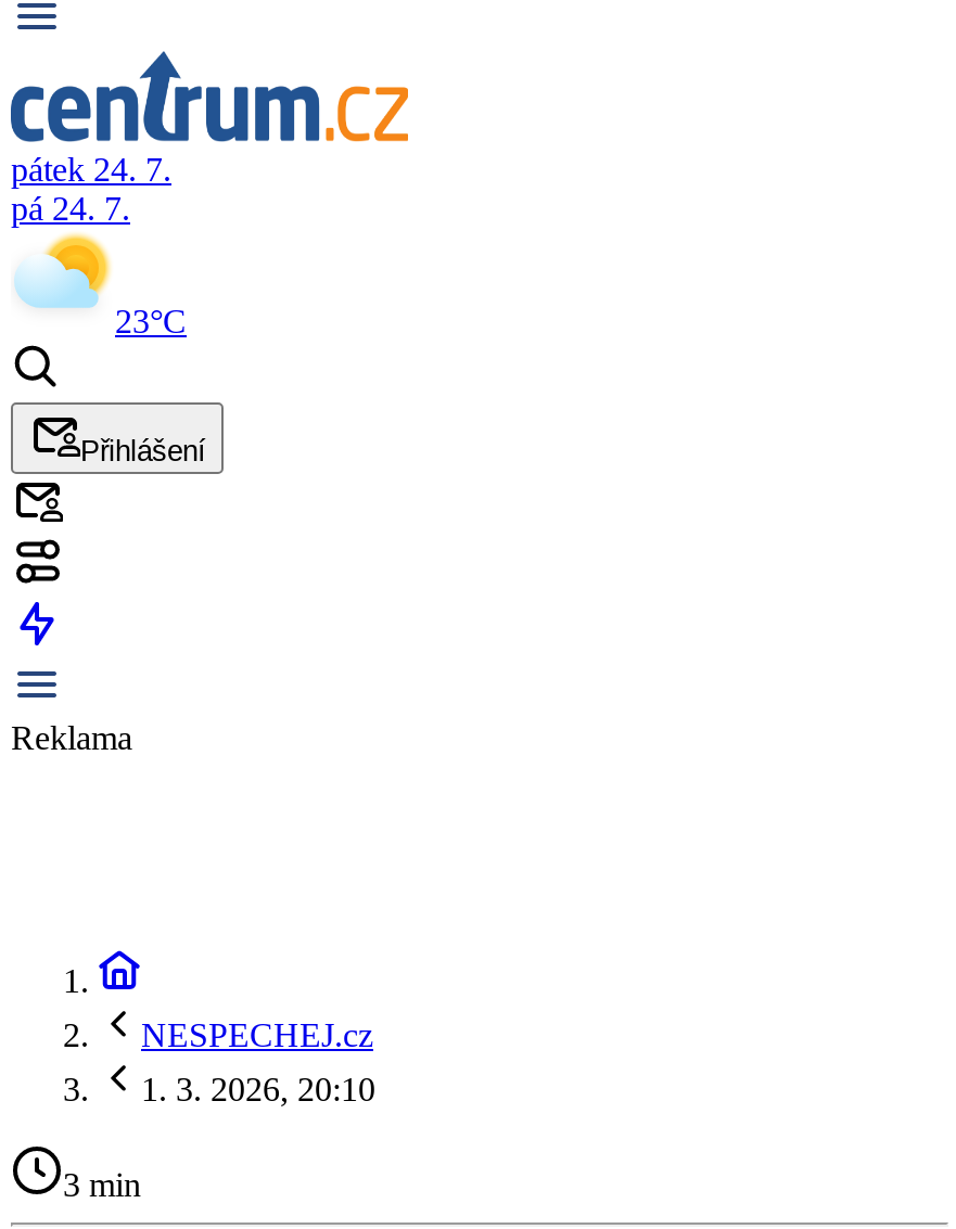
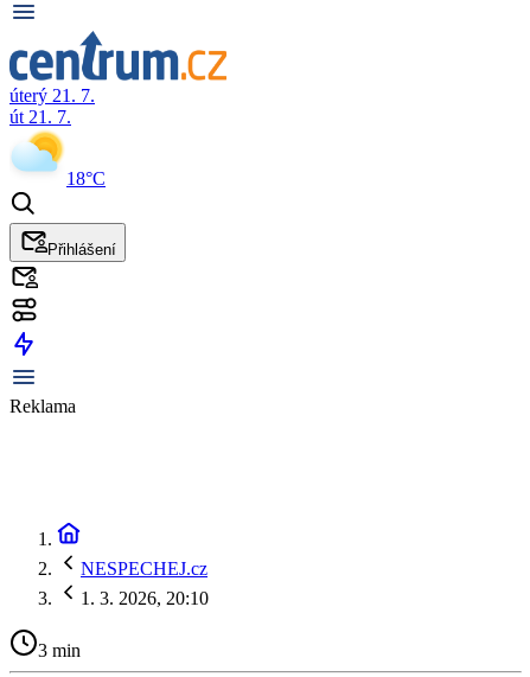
- pátek 24. 7.
- pá 24. 7.
+ úterý 21. 7.
+ út 21. 7.

- 23°C
+ 18°C
